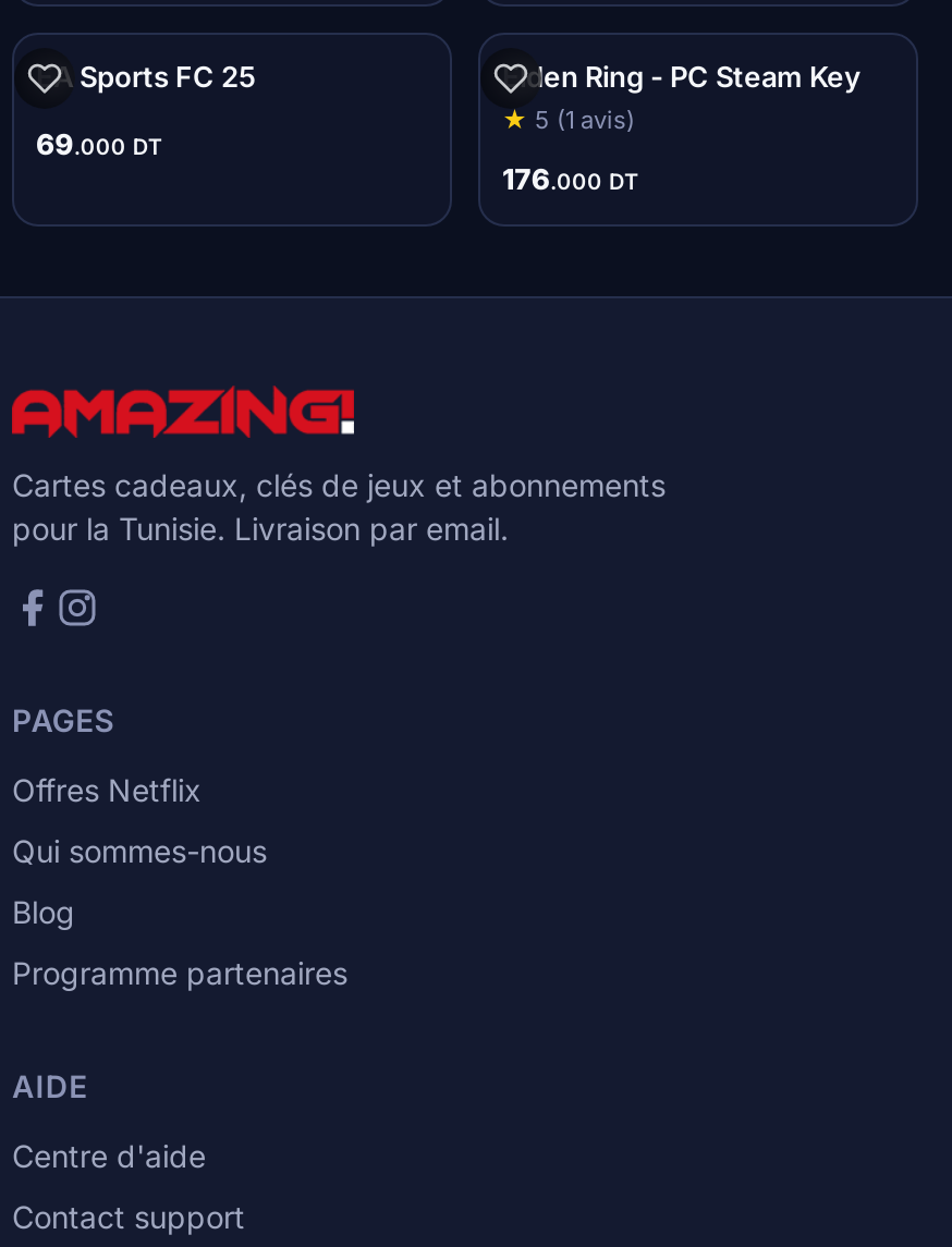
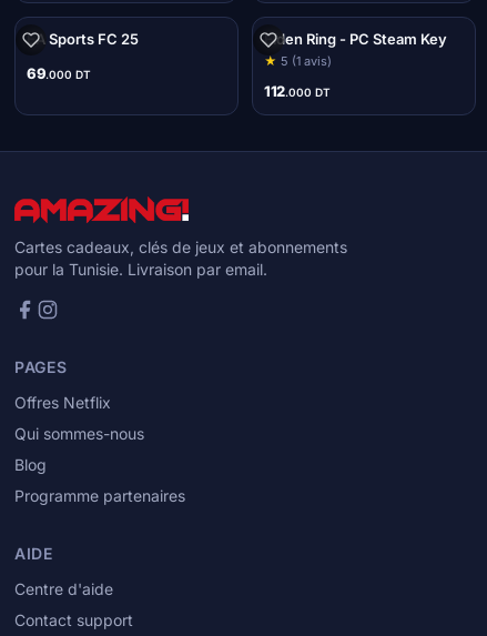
- 176.000 DT
+ 112.000 DT
